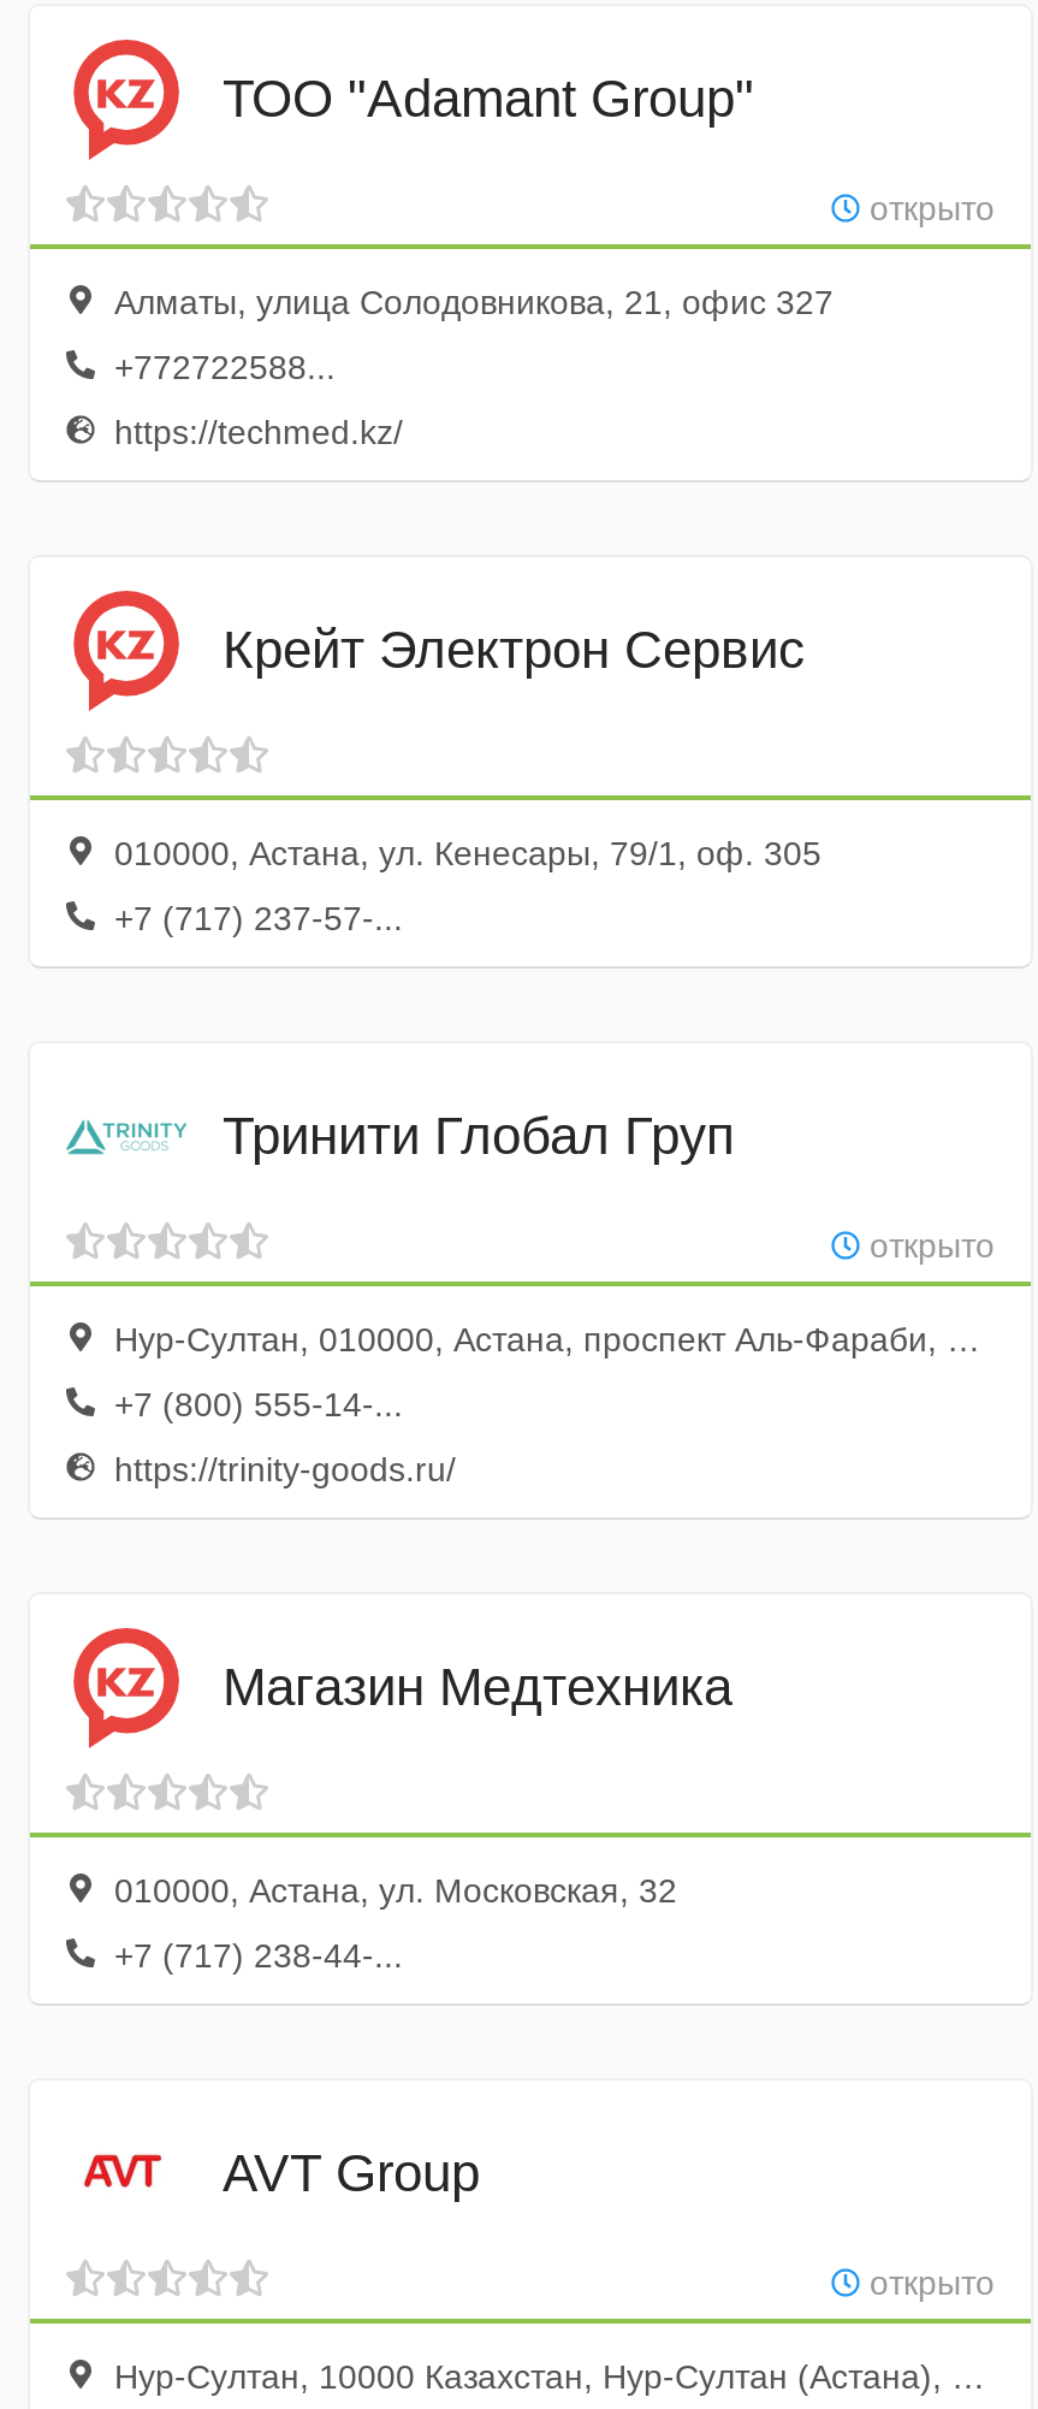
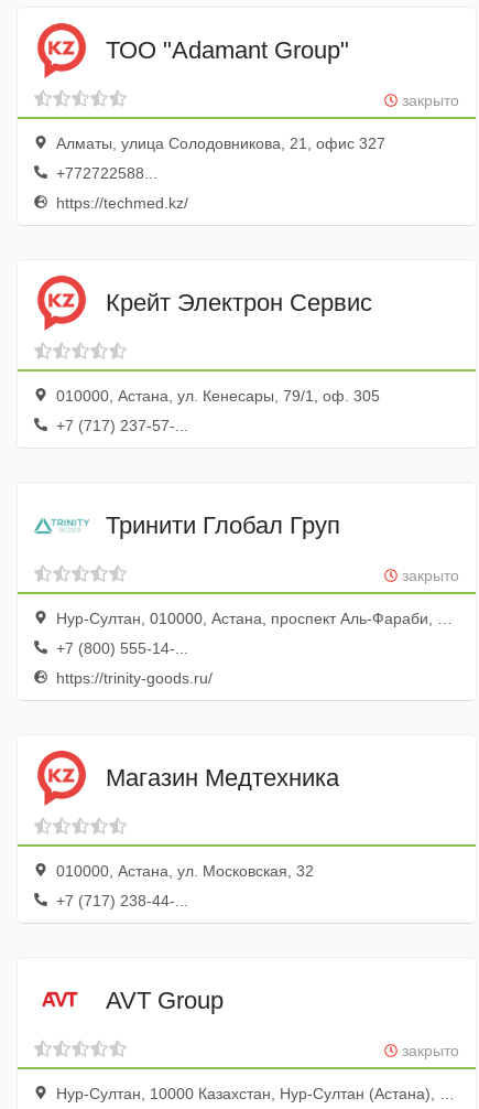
- открыто
+ закрыто

- открыто
+ закрыто

- открыто
+ закрыто
